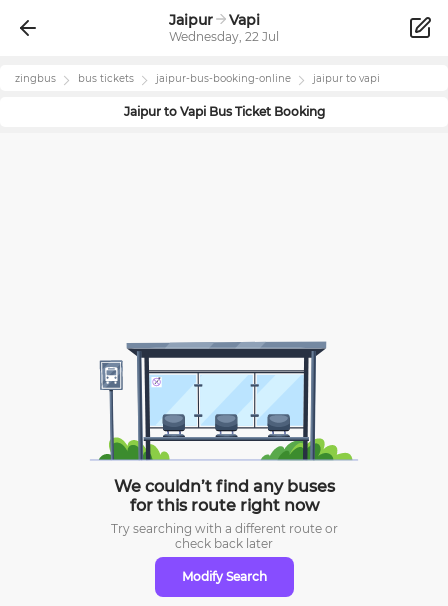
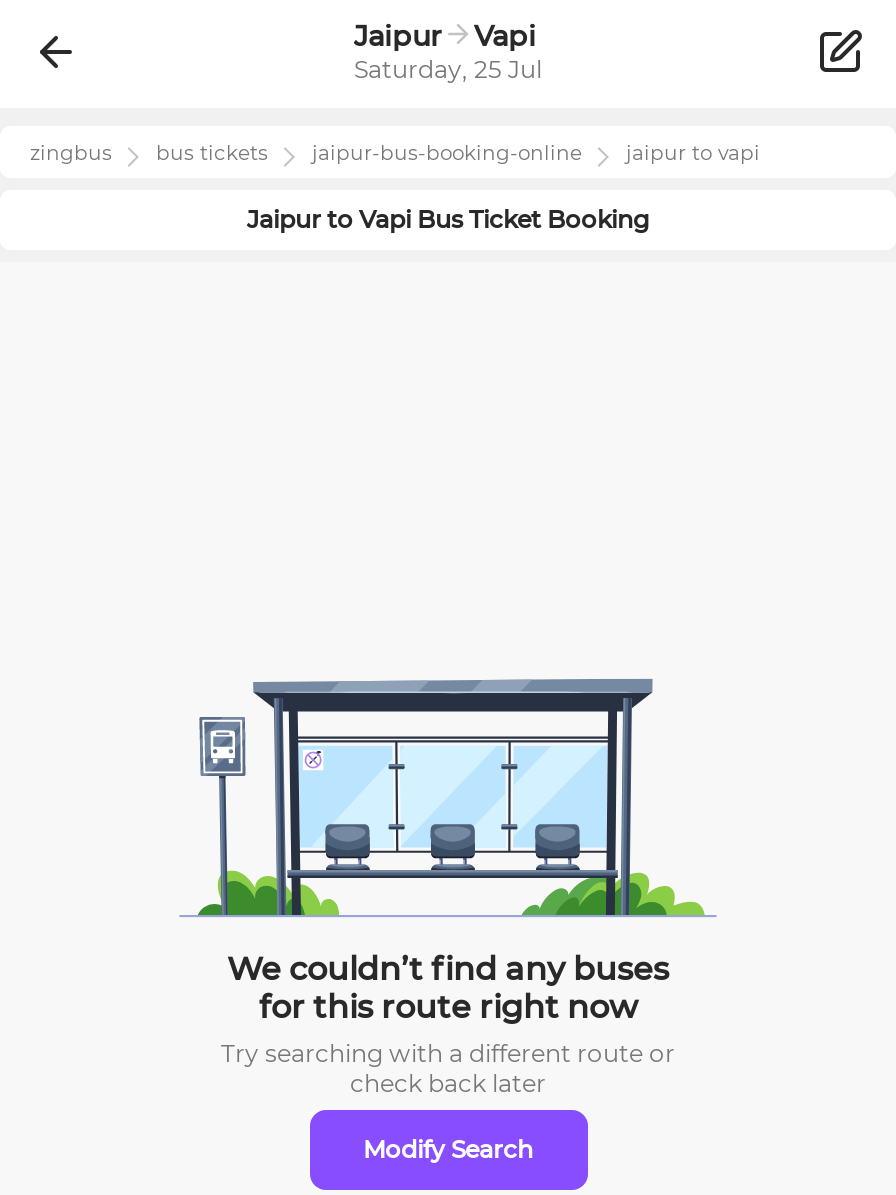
- Wednesday, 22 Jul
+ Saturday, 25 Jul
